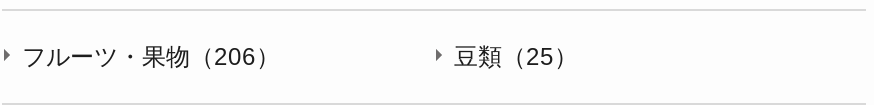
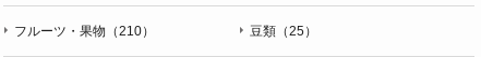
- フルーツ・果物（206）
+ フルーツ・果物（210）
